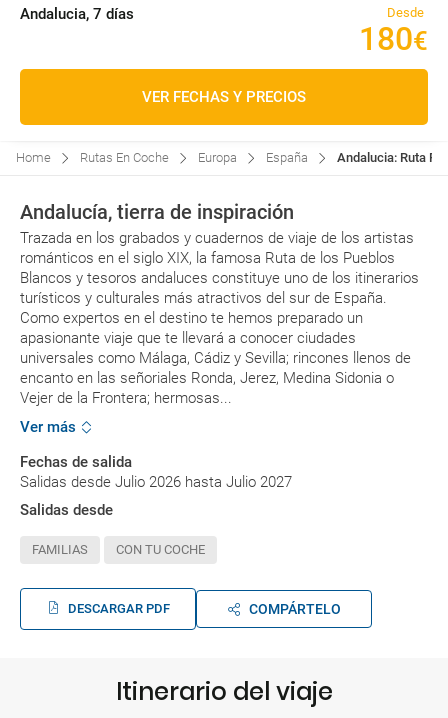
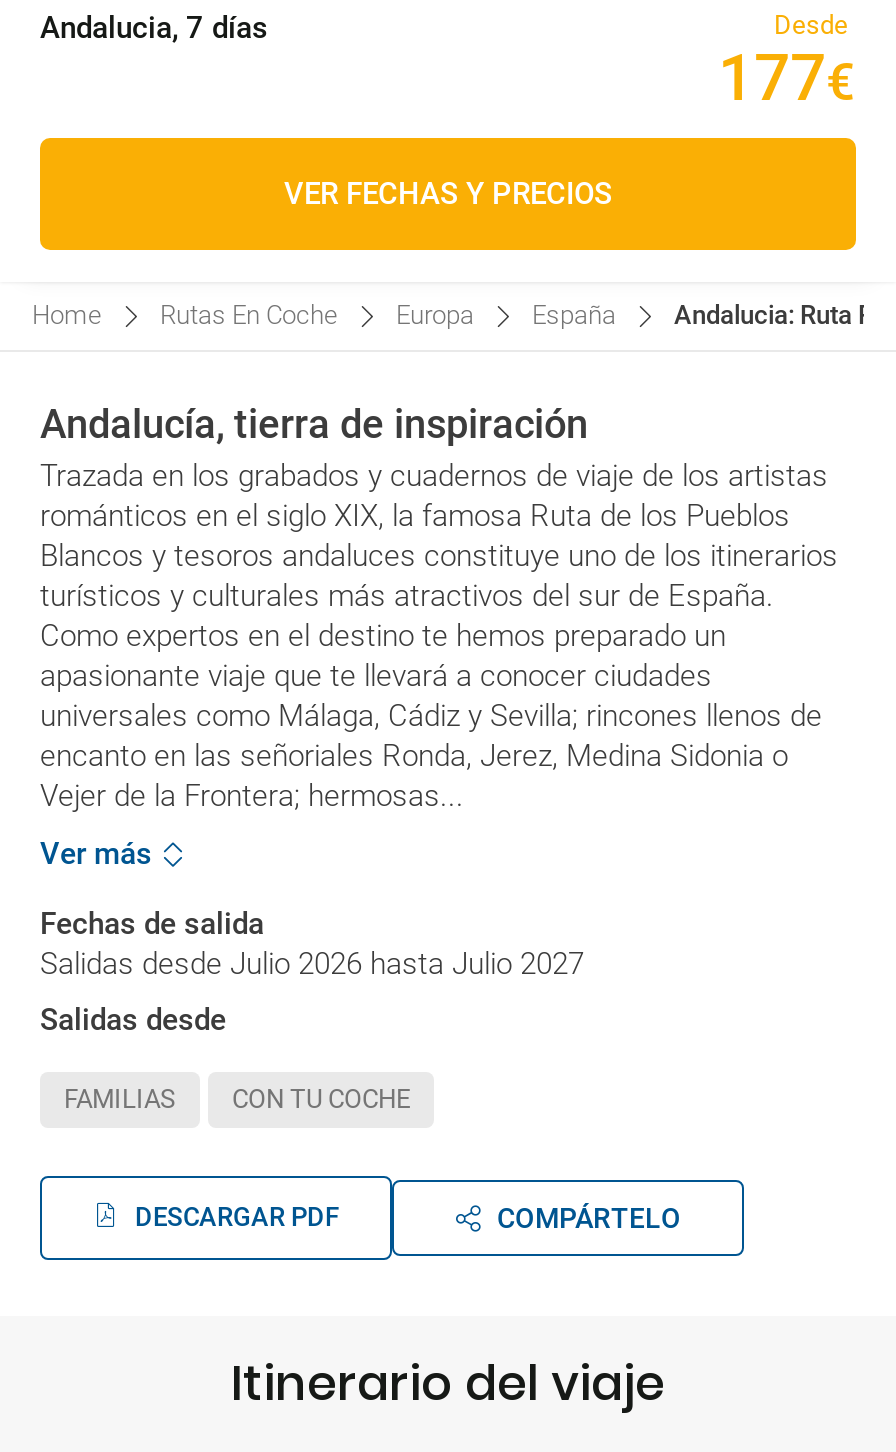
- 180€
+ 177€
